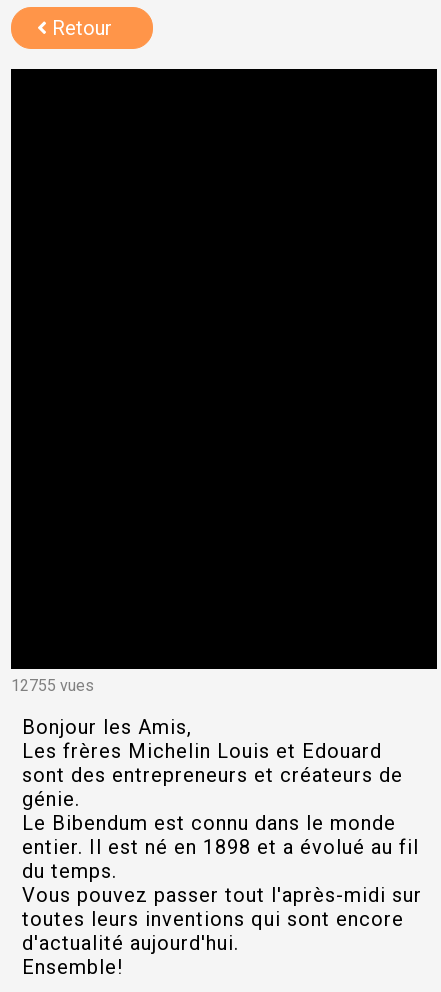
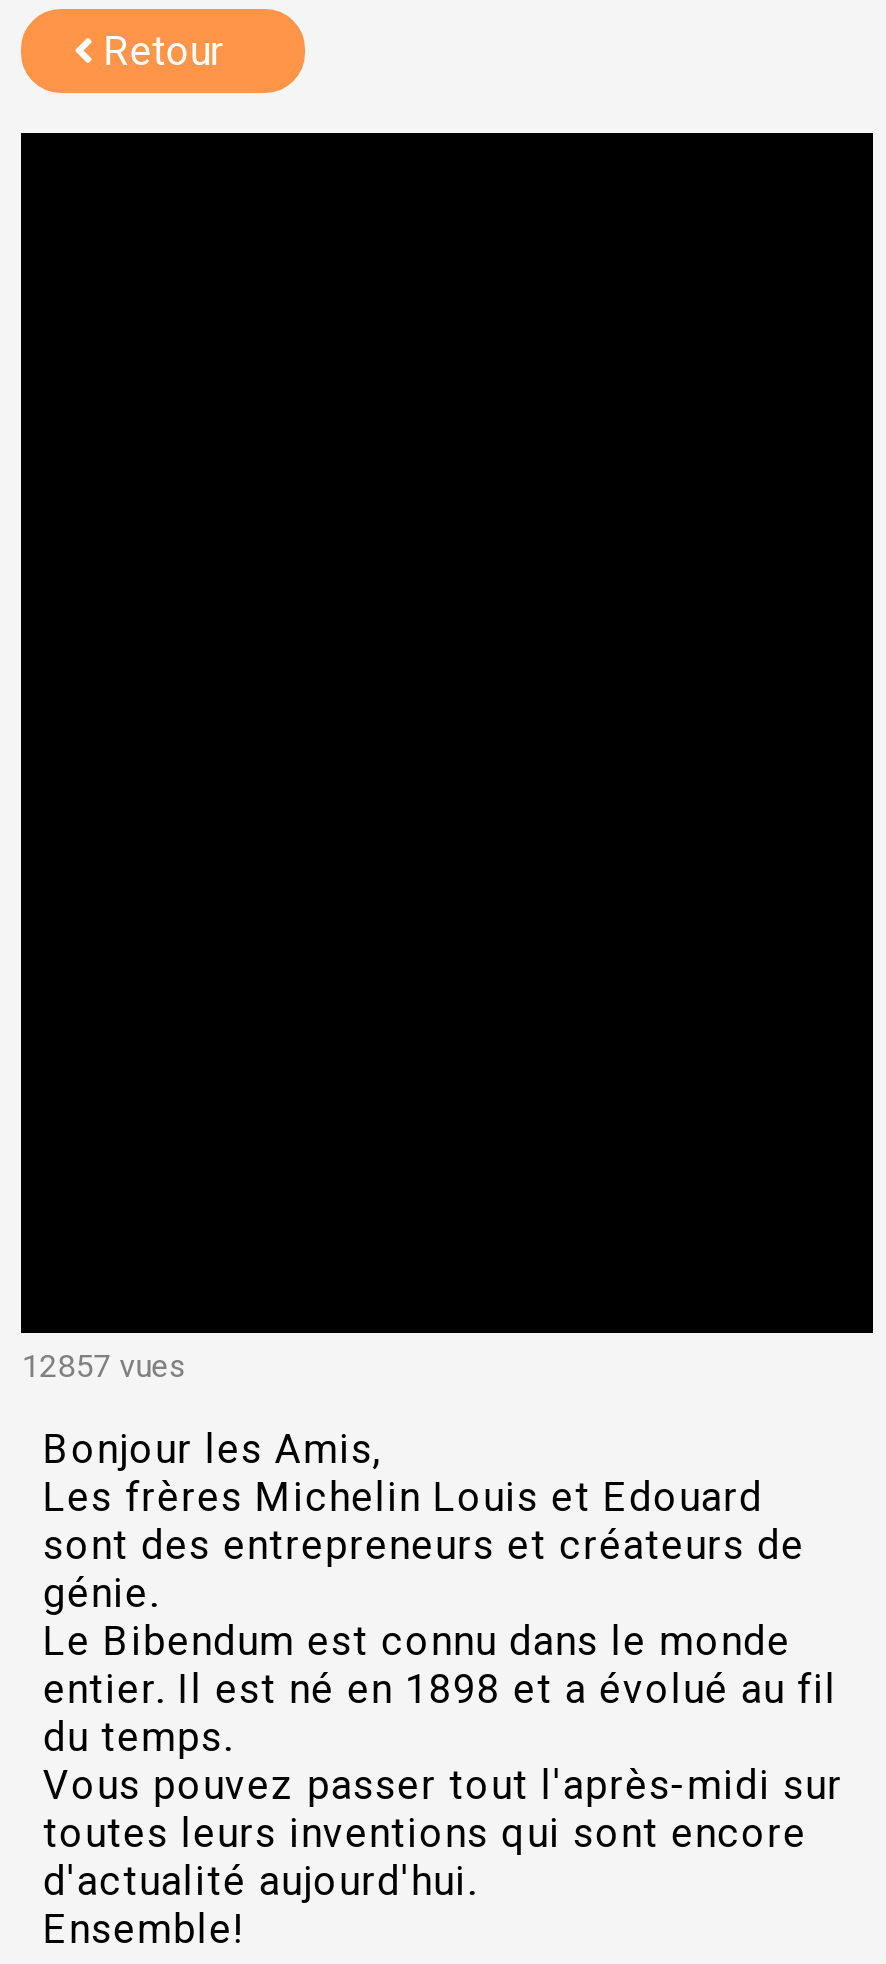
- 12755 vues
+ 12857 vues
